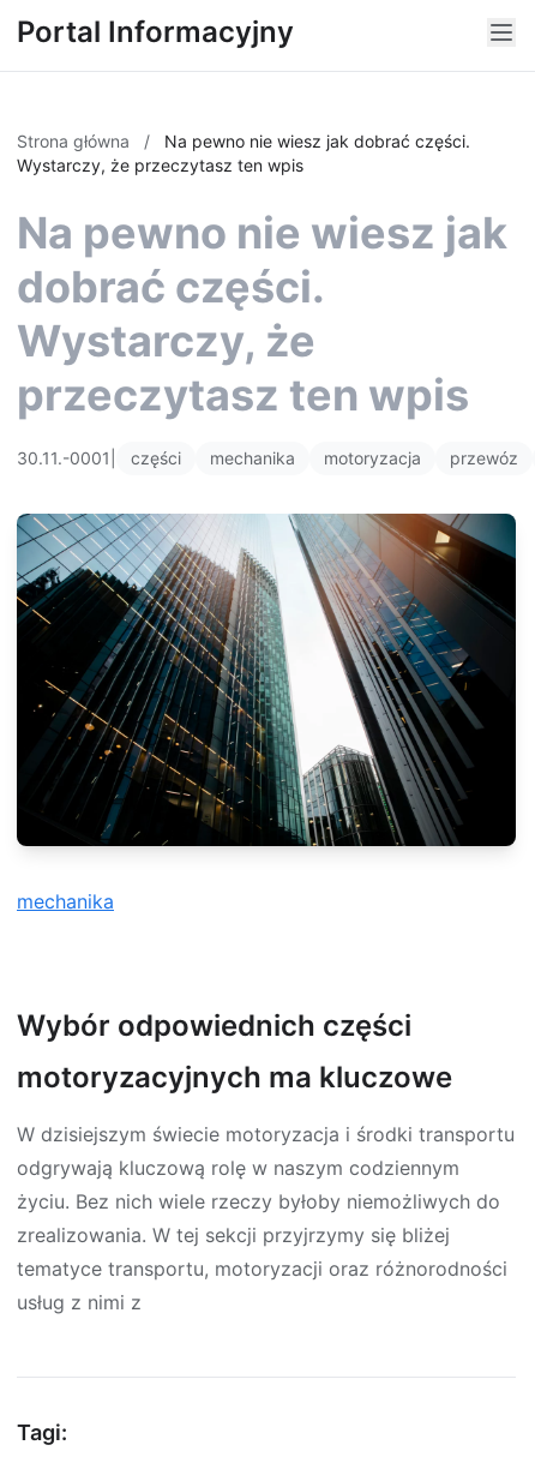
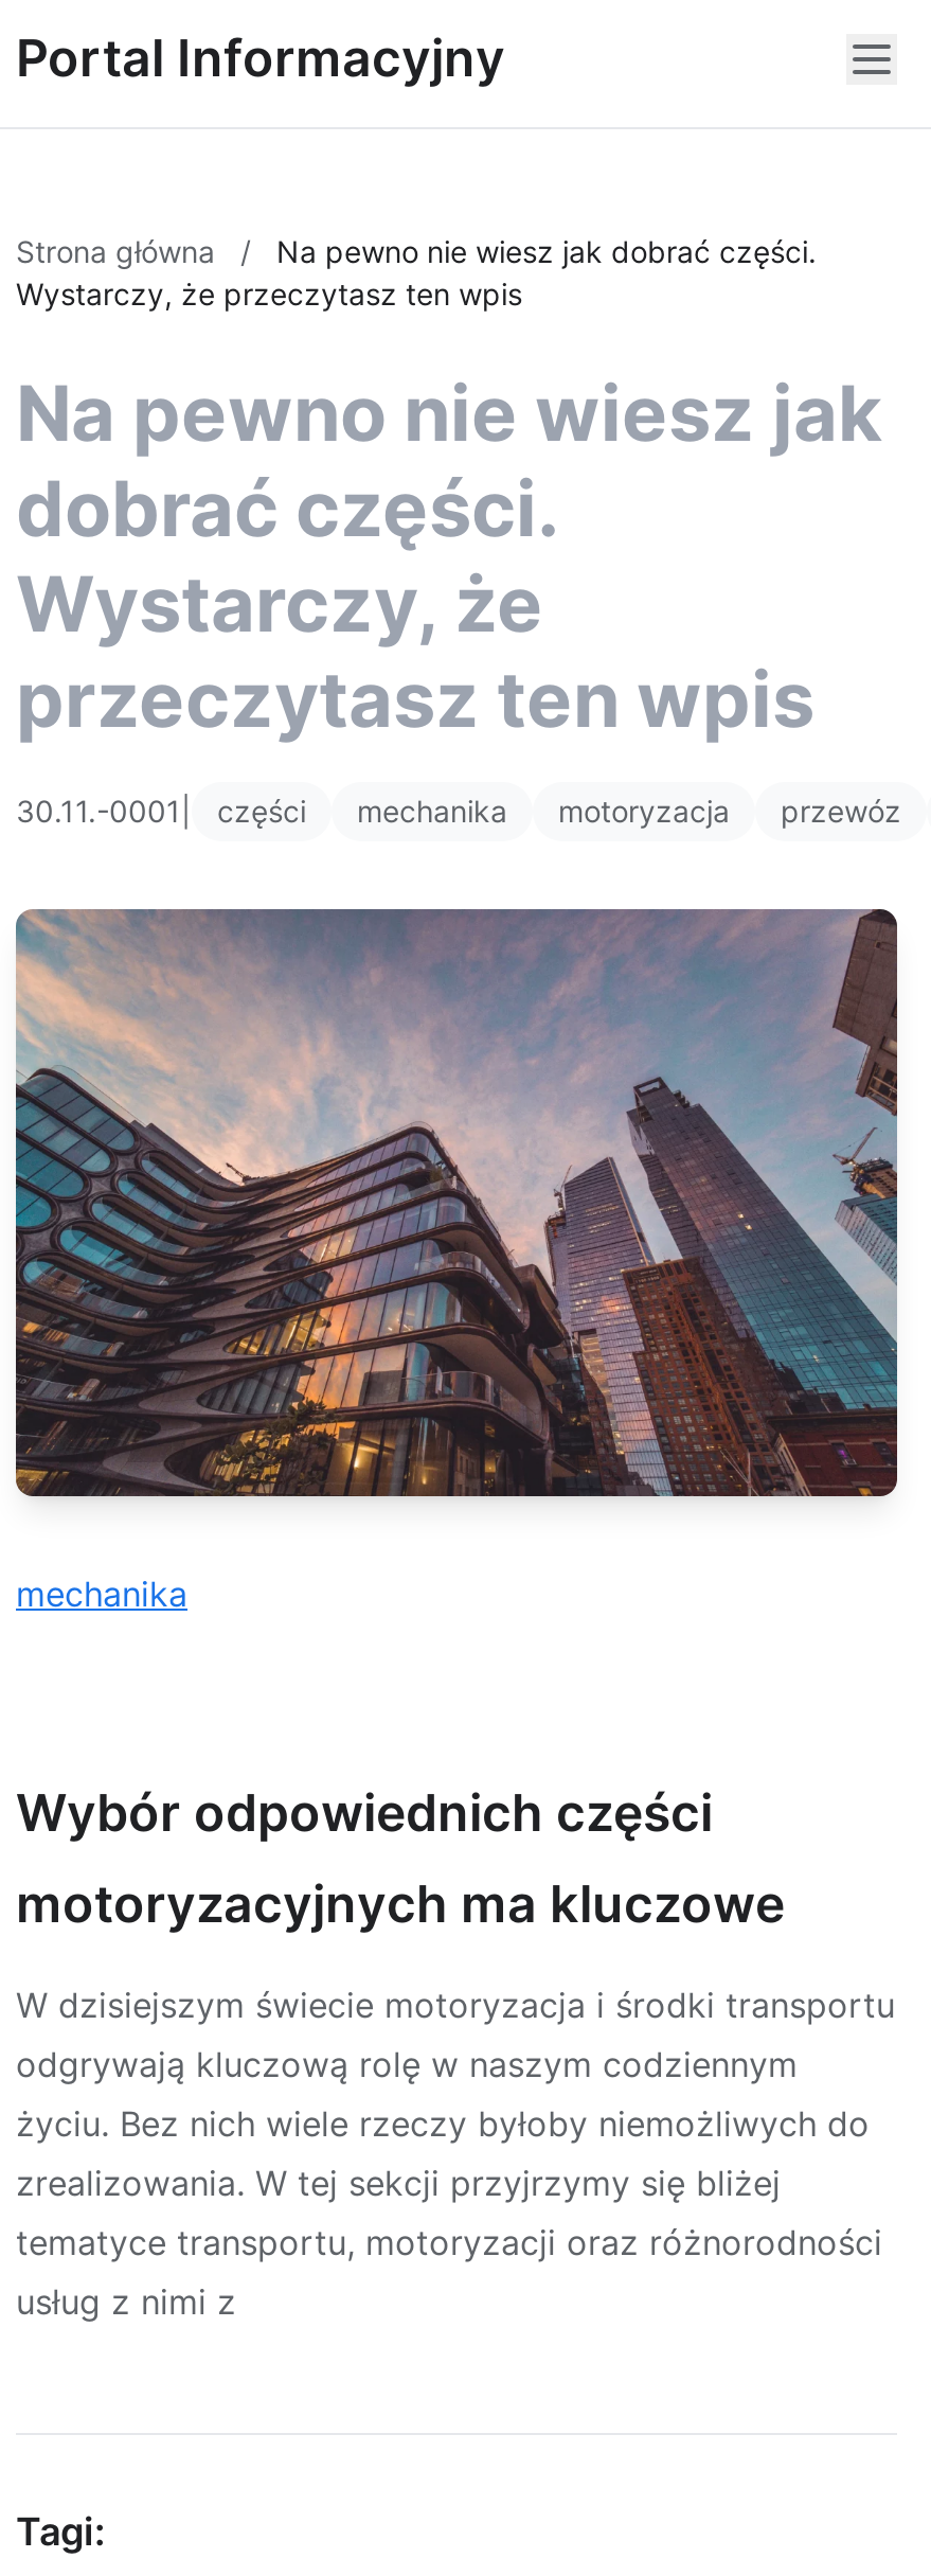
- [image]
+ [image]
